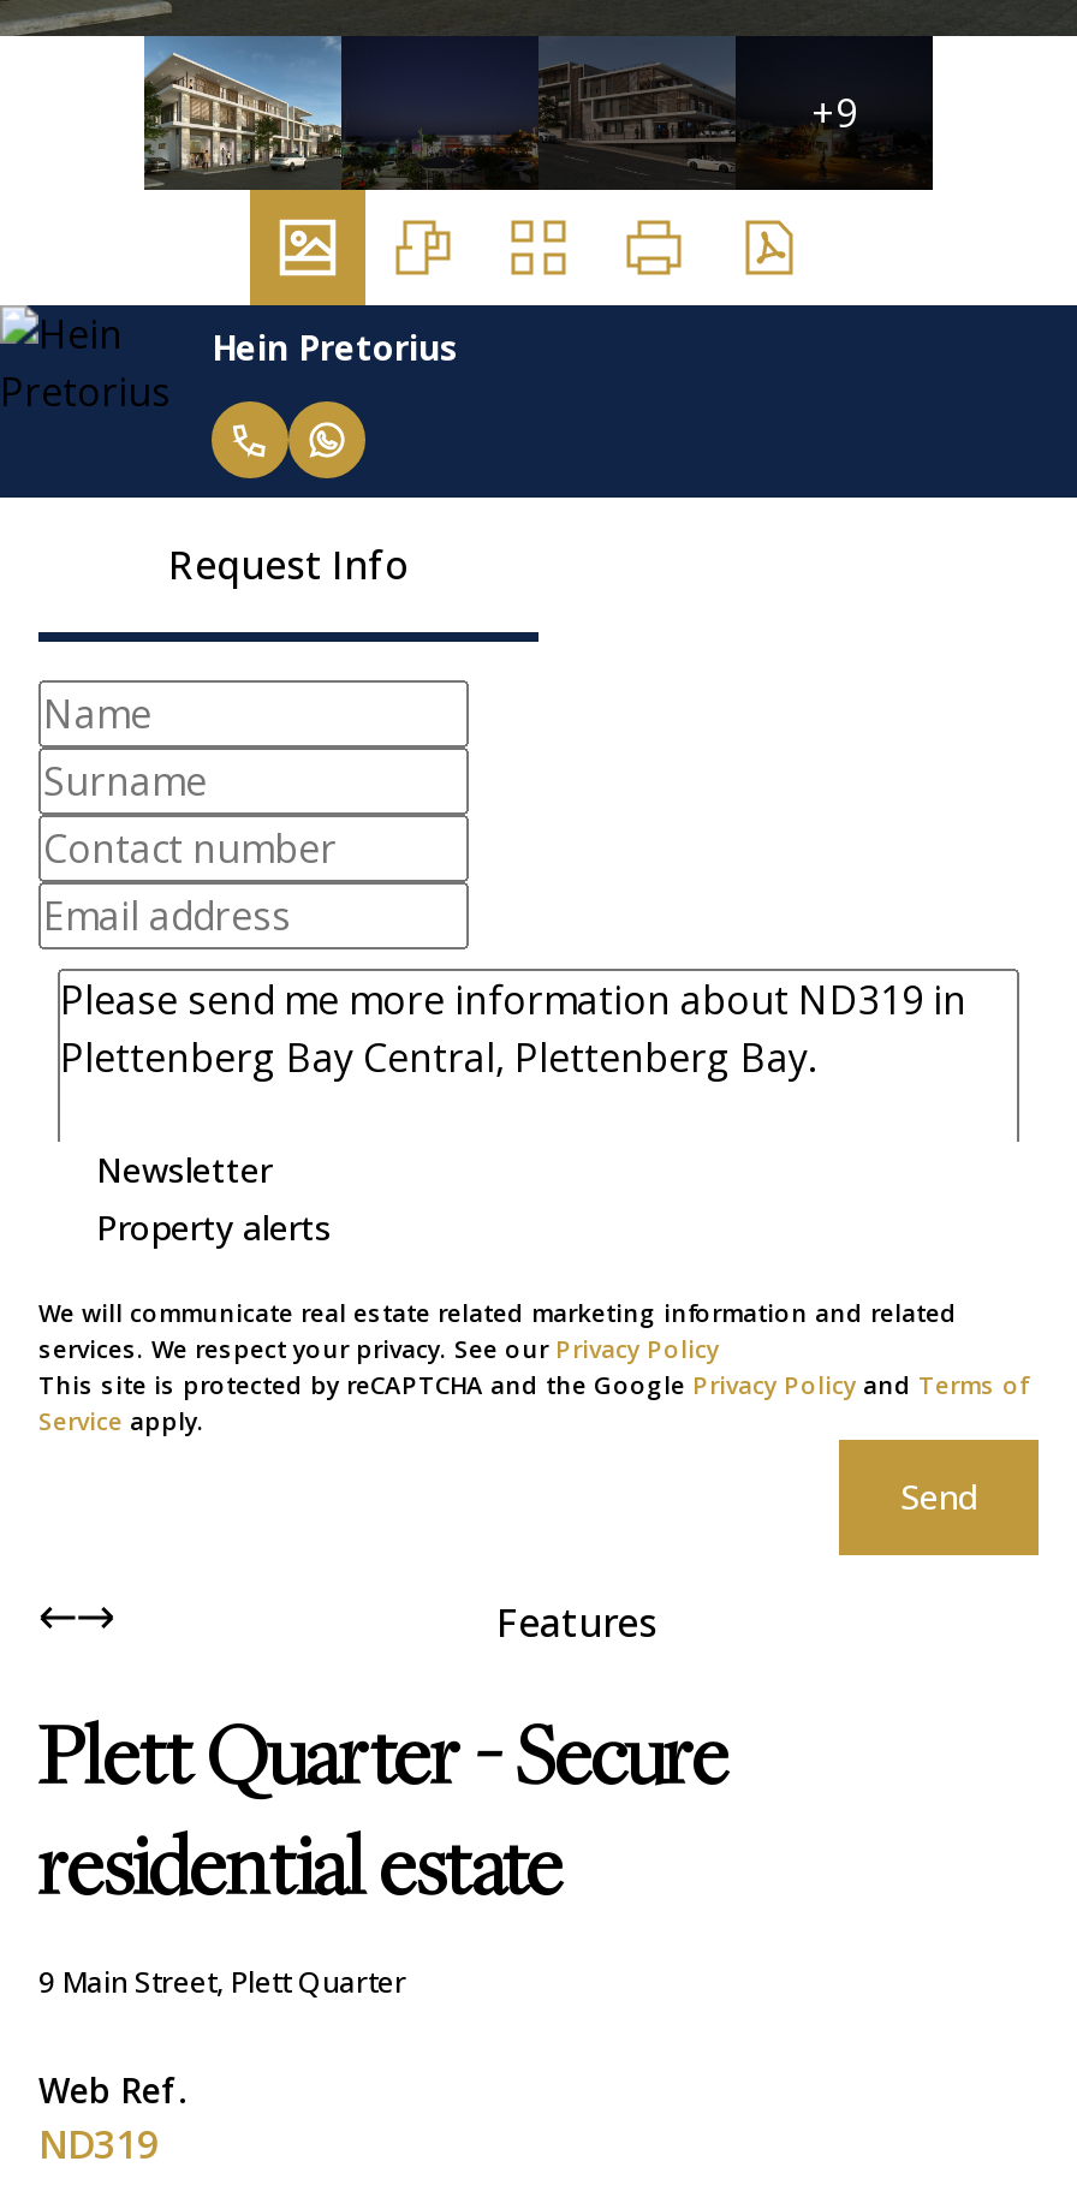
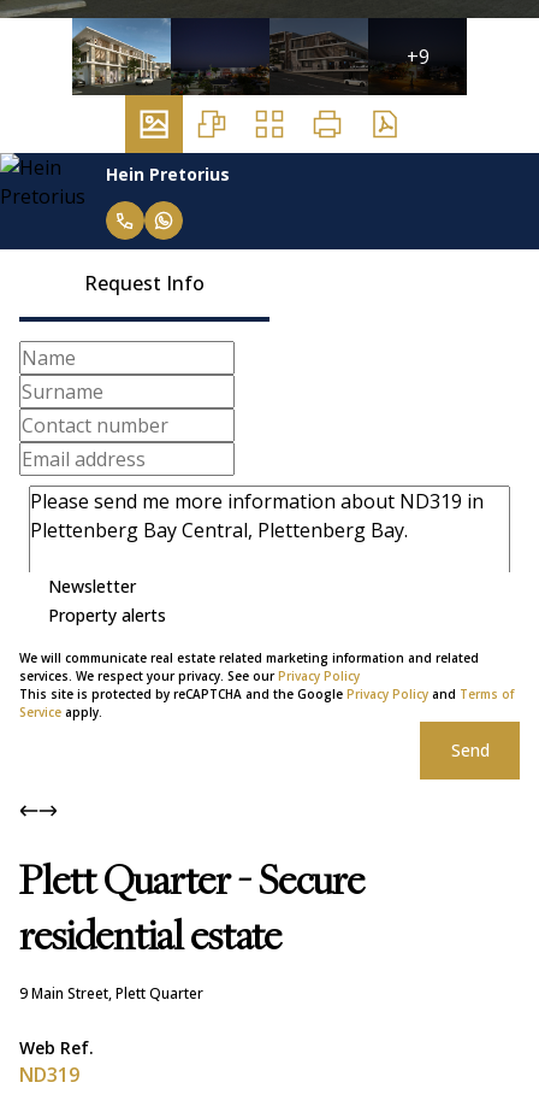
- Features
